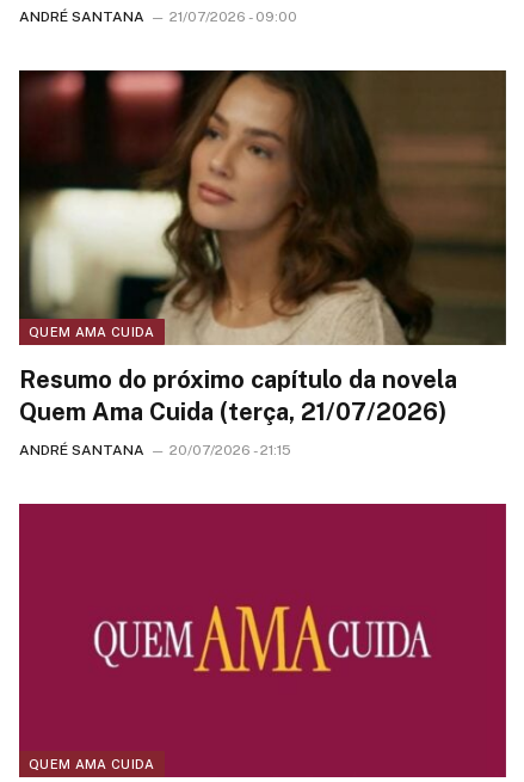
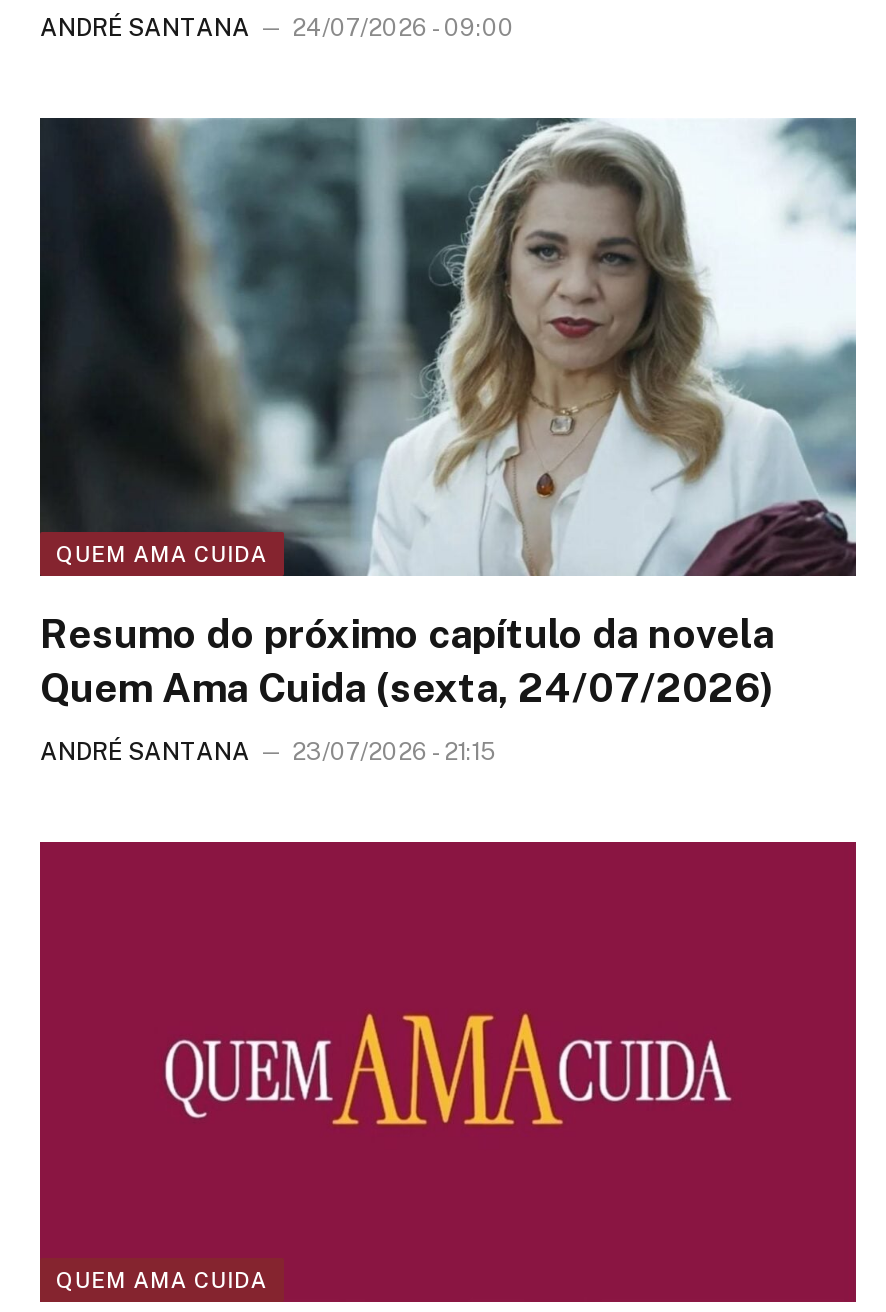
- ANDRÉ SANTANA 21/07/2026 - 09:00
+ ANDRÉ SANTANA 24/07/2026 - 09:00

- [image]
+ [image]

- Quem Ama Cuida (terça, 21/07/2026)
+ Quem Ama Cuida (sexta, 24/07/2026)

- ANDRÉ SANTANA 20/07/2026 - 21:15
+ ANDRÉ SANTANA 23/07/2026 - 21:15
